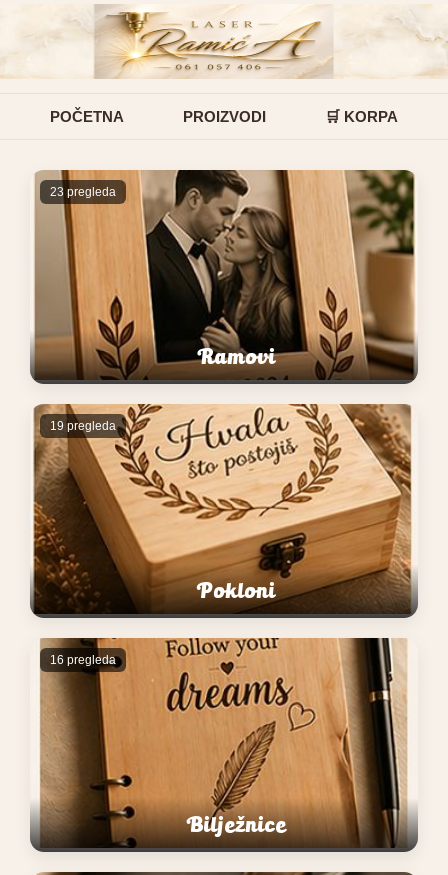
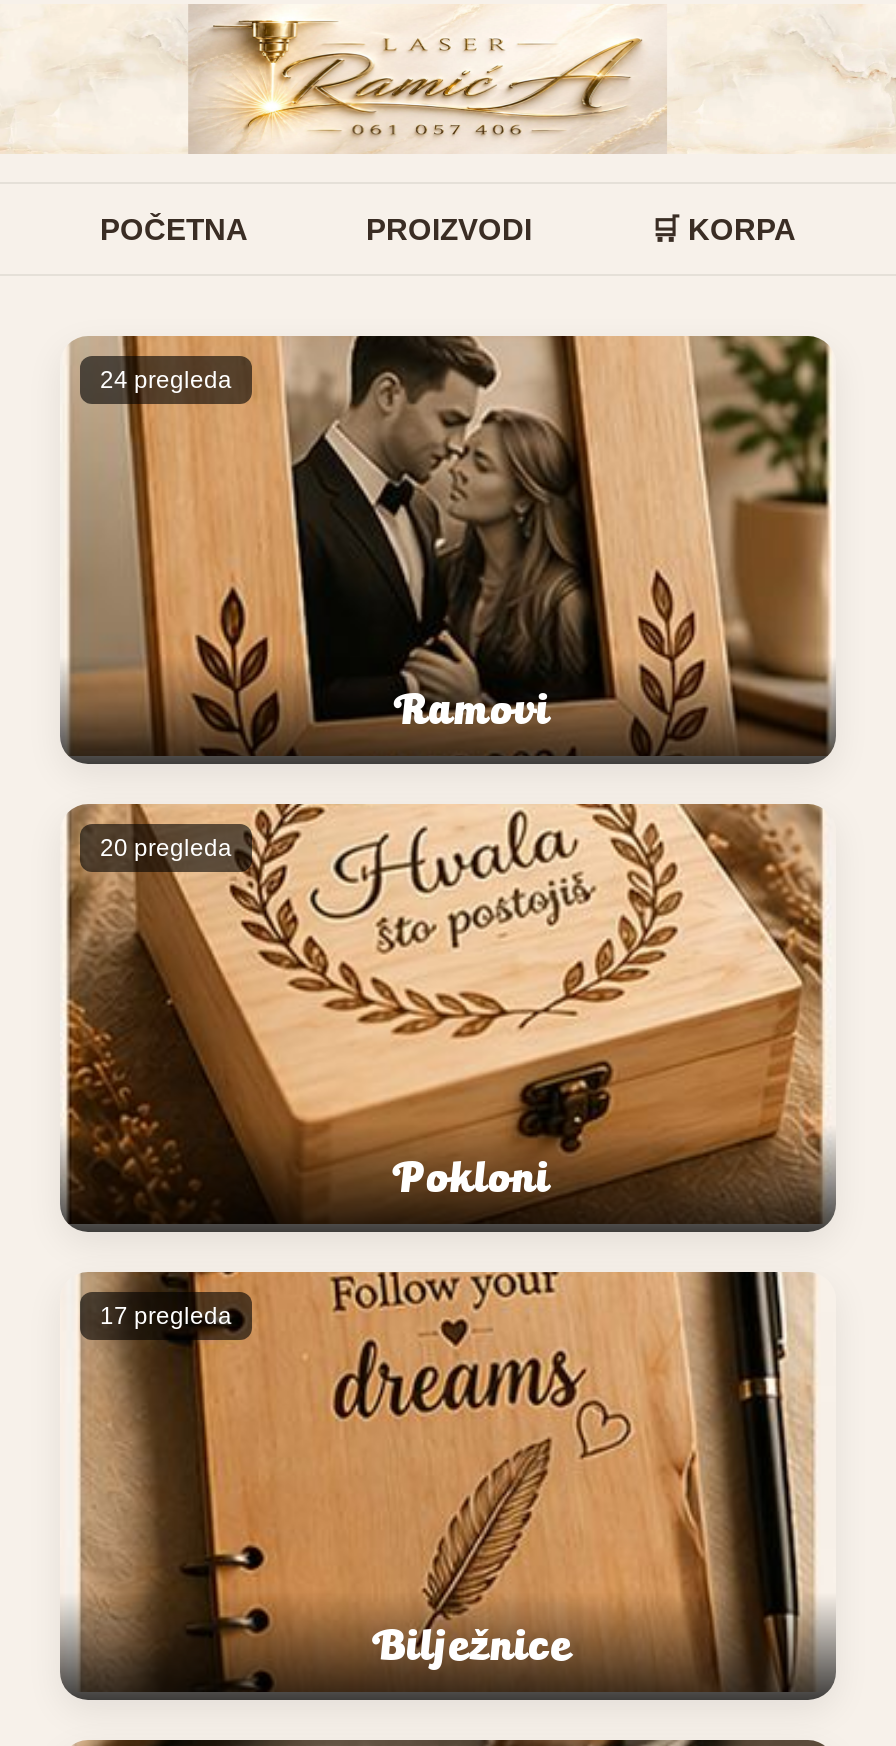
- 23 pregleda
+ 24 pregleda

- 19 pregleda
+ 20 pregleda

- 16 pregleda
+ 17 pregleda
